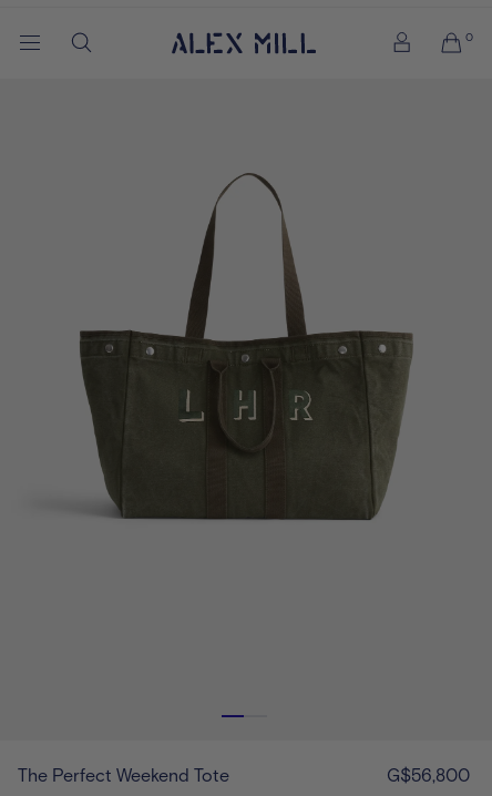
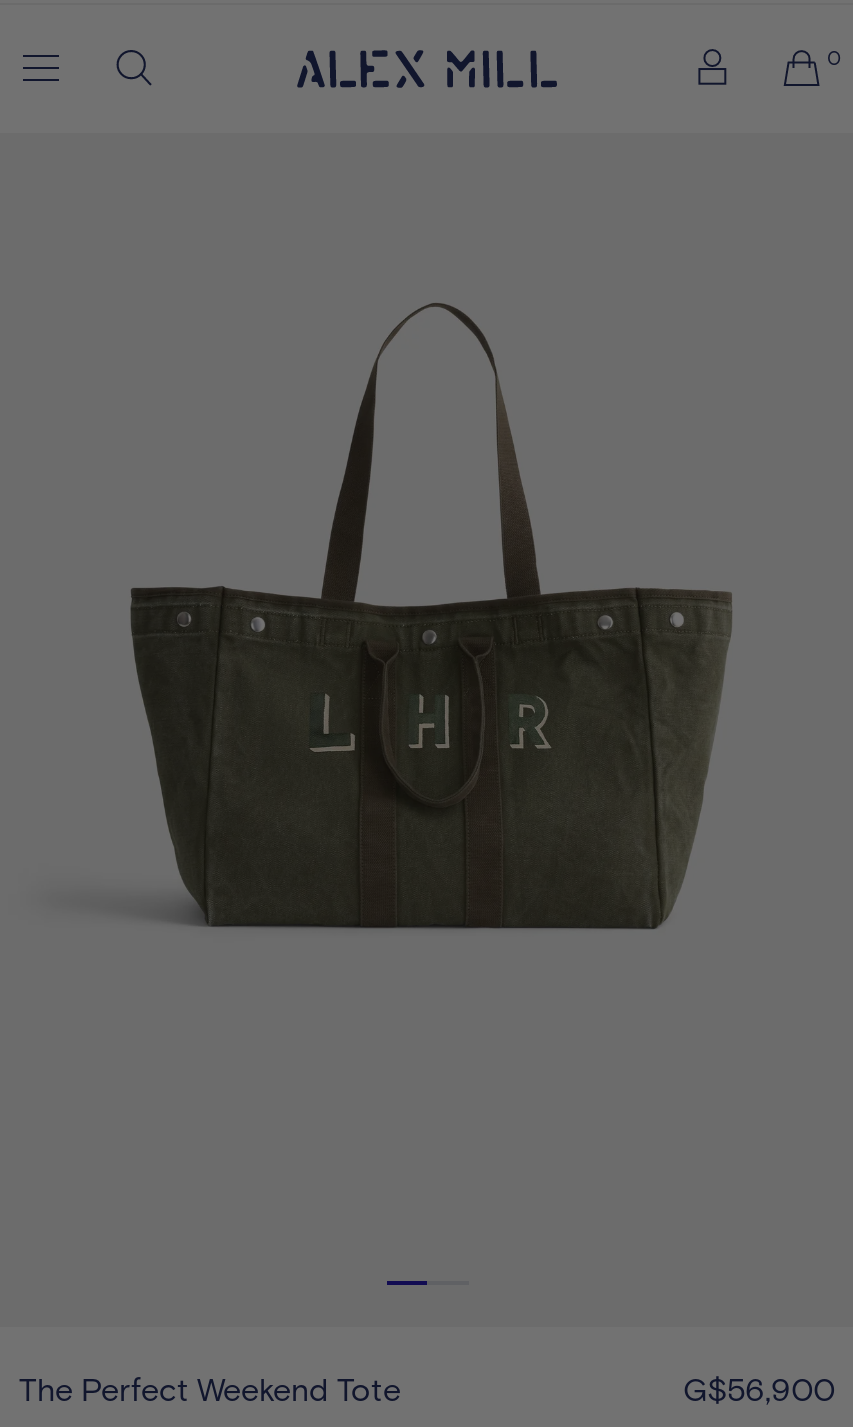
- G$56,800
+ G$56,900
